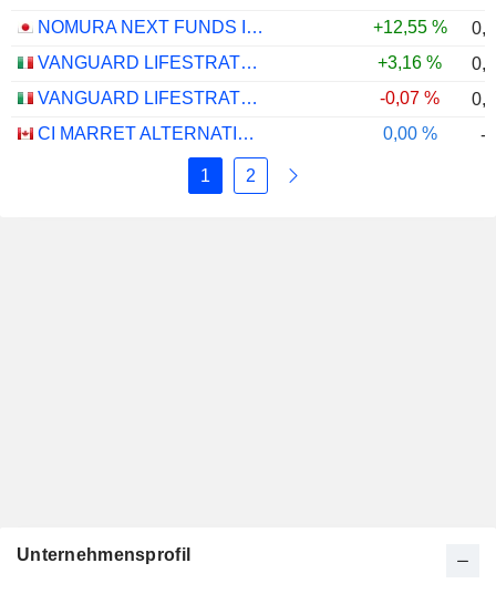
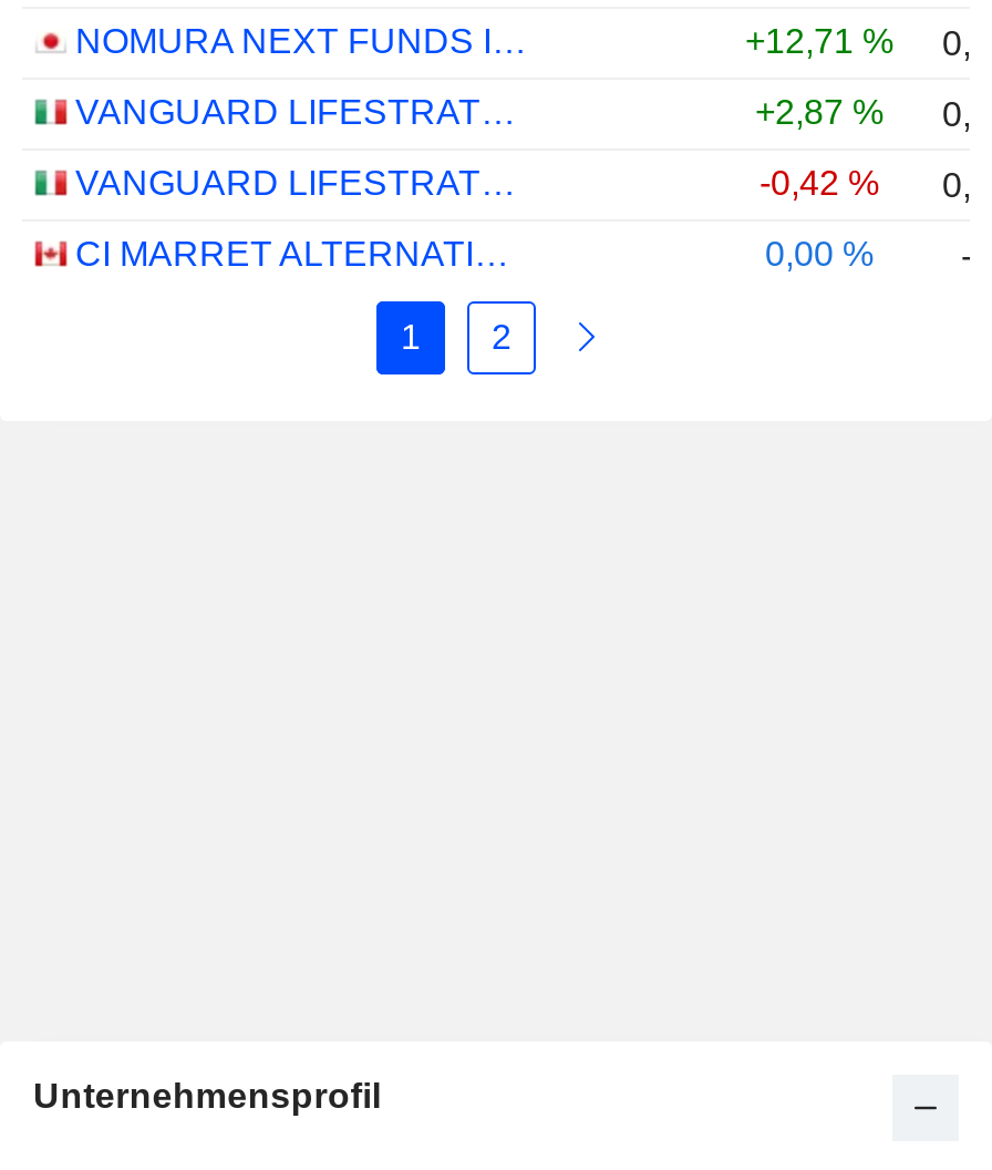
- +12,55 %
+ +12,71 %

- +3,16 %
+ +2,87 %

- -0,07 %
+ -0,42 %
